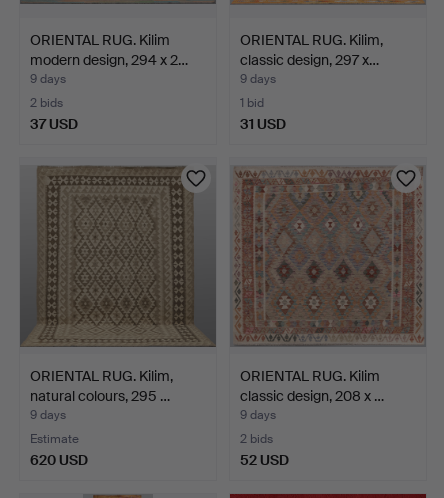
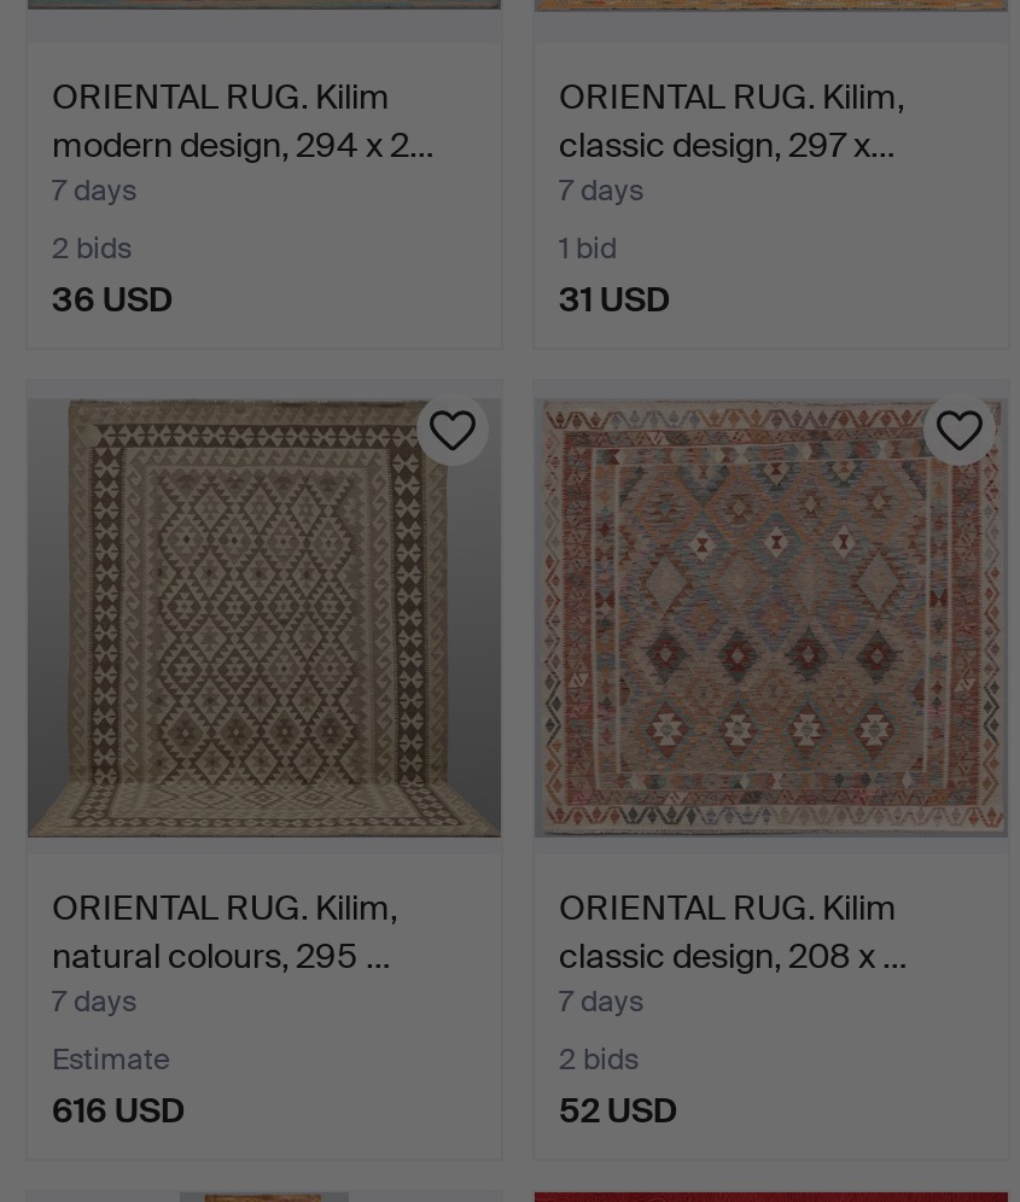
- 9 days
+ 7 days

- 9 days
+ 7 days

- 37 USD
+ 36 USD

- 9 days
+ 7 days

- 9 days
+ 7 days

- 620 USD
+ 616 USD
